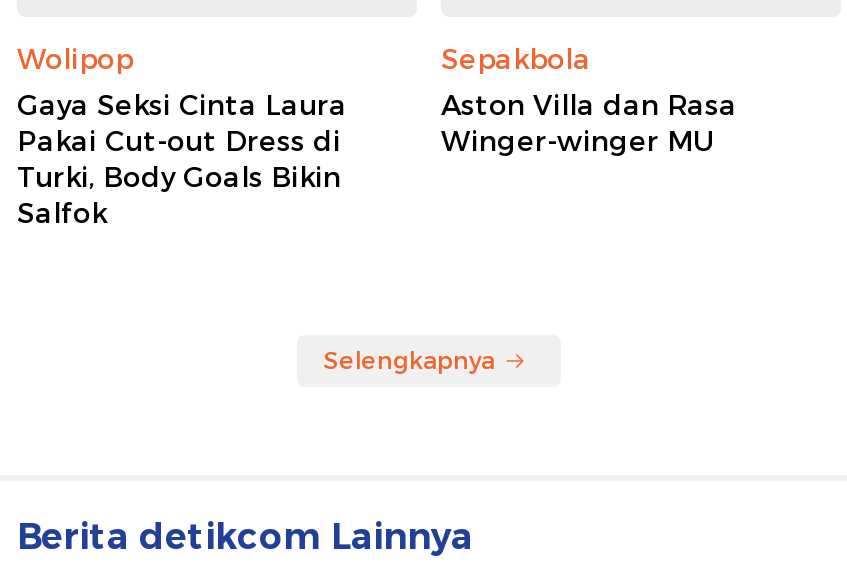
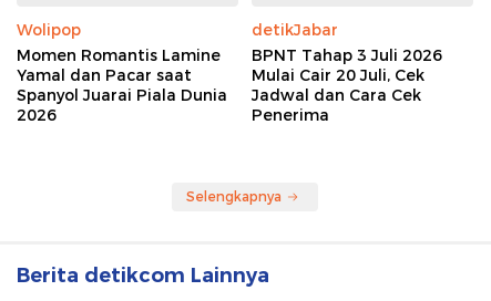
- Sepakbola
- Aston Villa dan Rasa
- Winger-winger MU
+ detikJabar
+ BPNT Tahap 3 Juli 2026
+ Mulai Cair 20 Juli, Cek
+ Jadwal dan Cara Cek
+ Penerima

- Gaya Seksi Cinta Laura
- Pakai Cut-out Dress di
- Turki, Body Goals Bikin
- Salfok
+ Momen Romantis Lamine
+ Yamal dan Pacar saat
+ Spanyol Juarai Piala Dunia
+ 2026
